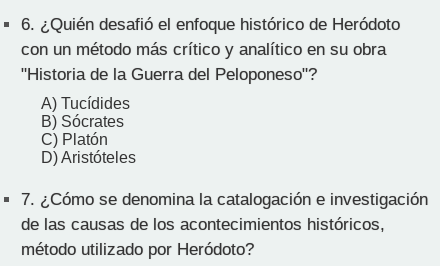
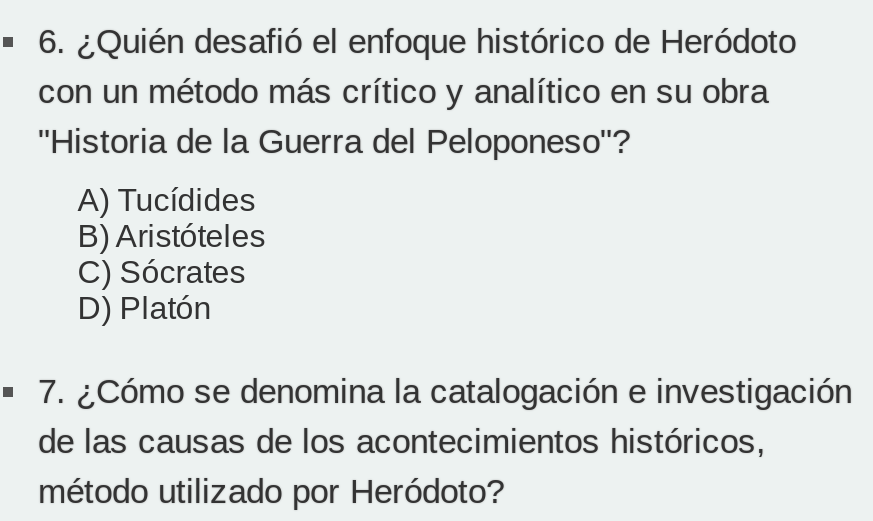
- B) Sócrates
+ B) Aristóteles

- C) Platón
+ C) Sócrates

- D) Aristóteles
+ D) Platón
